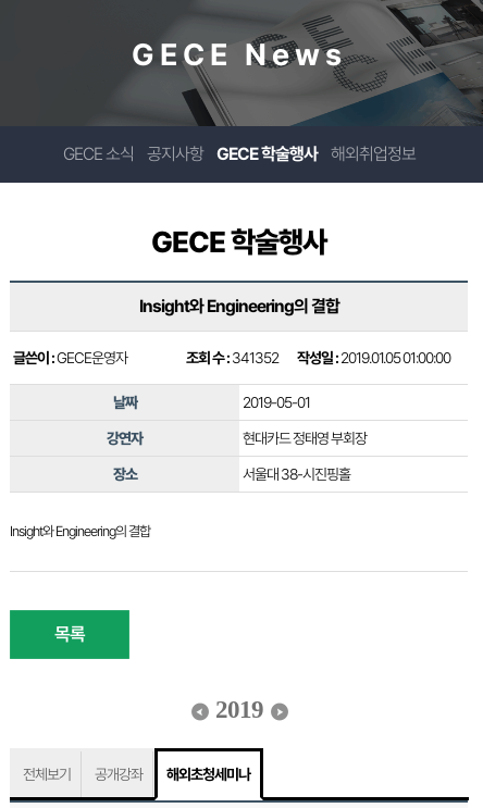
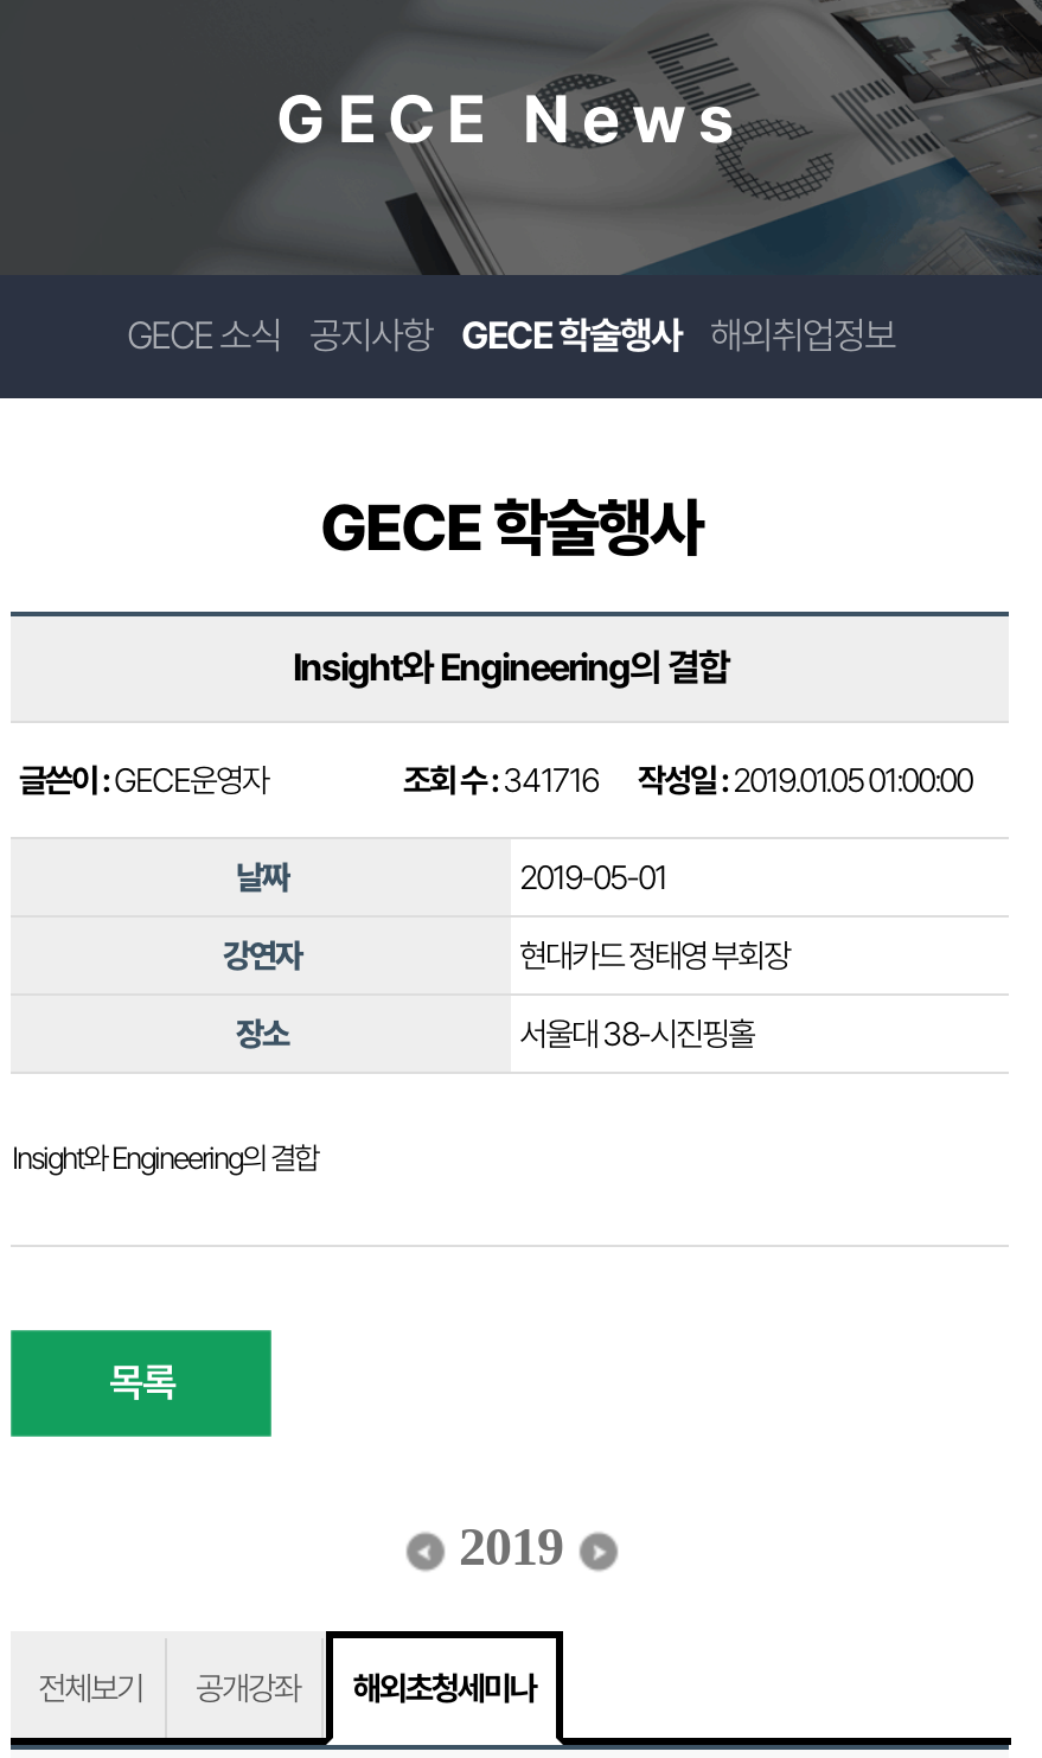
- 조회 수 : 341352 작성일 : 2019.01.05 01:00:00
+ 조회 수 : 341716 작성일 : 2019.01.05 01:00:00
